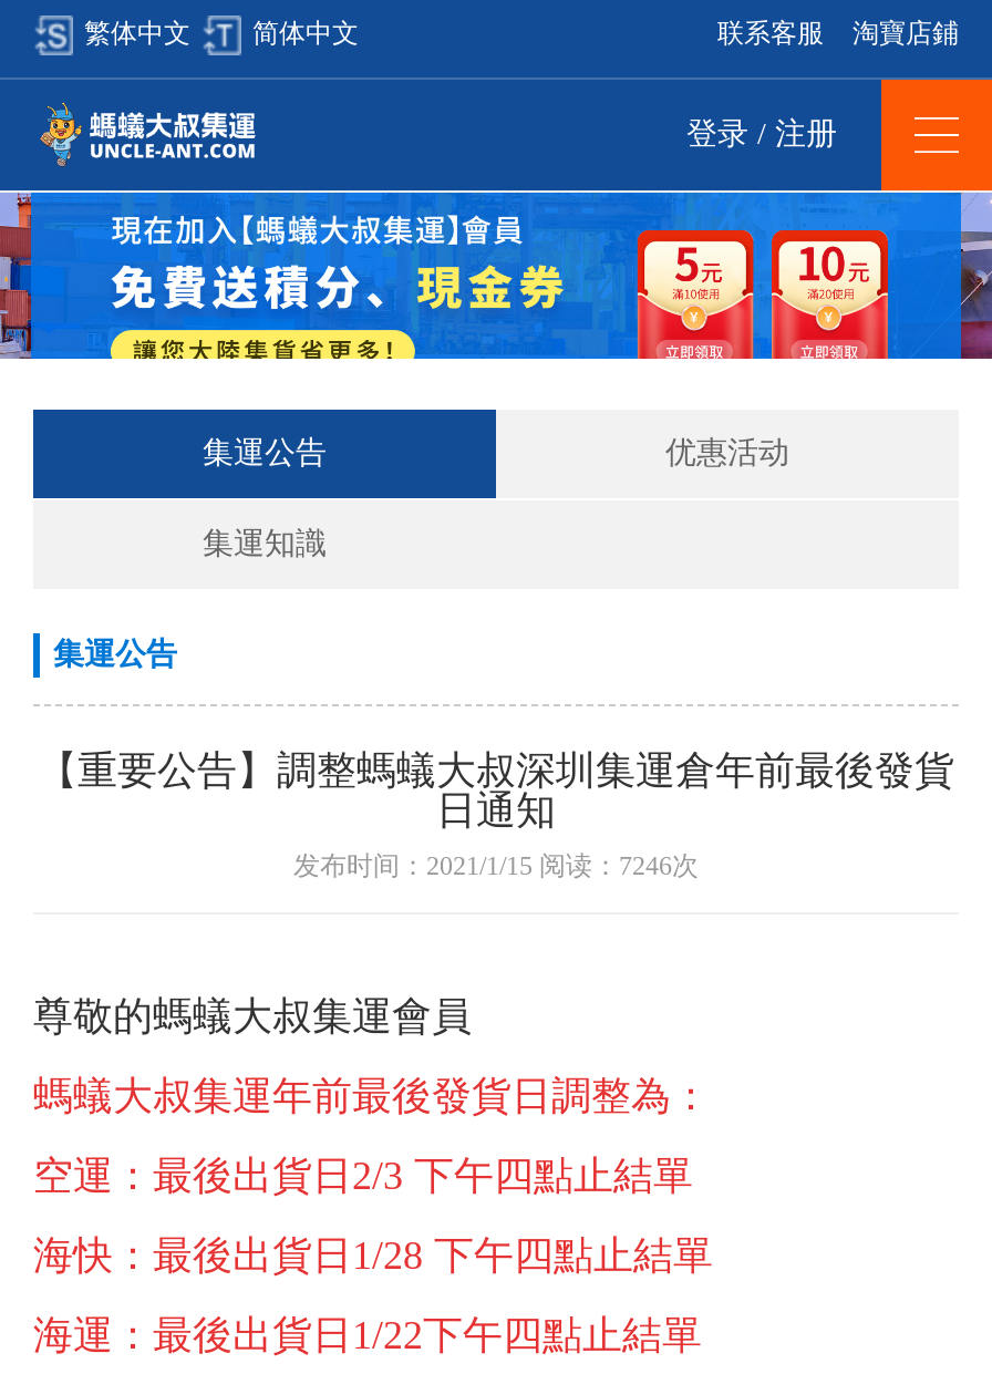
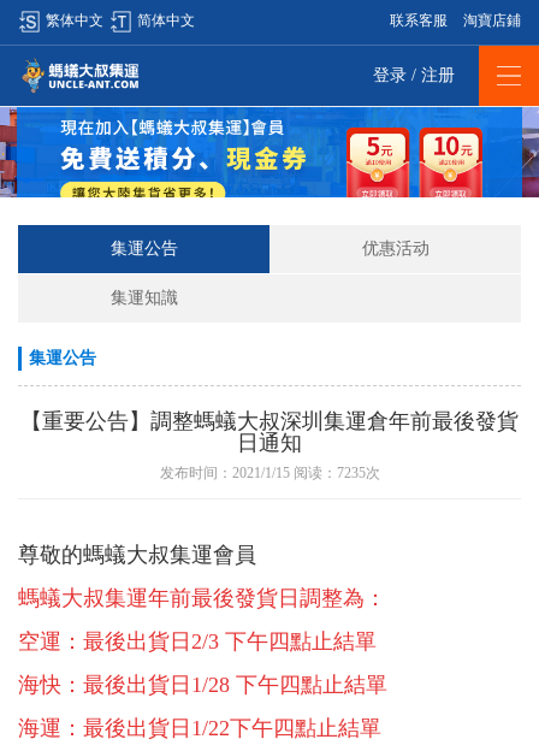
- 发布时间：2021/1/15 阅读：7246次
+ 发布时间：2021/1/15 阅读：7235次
